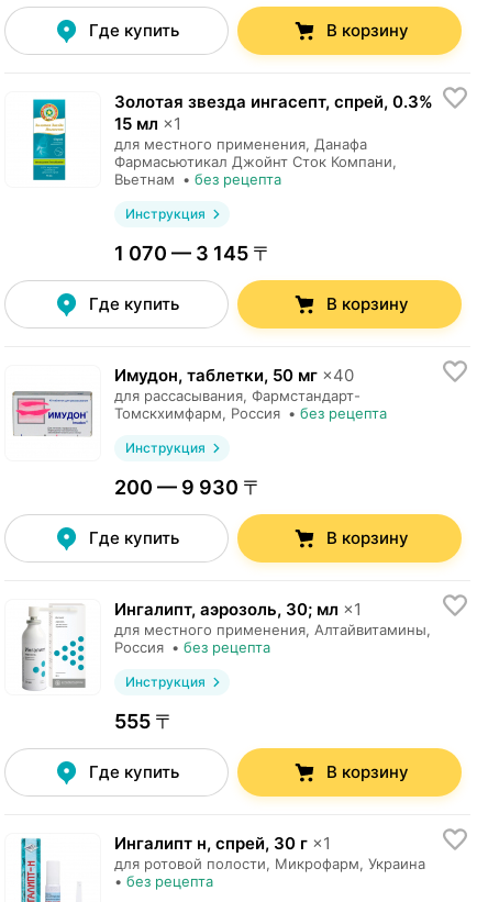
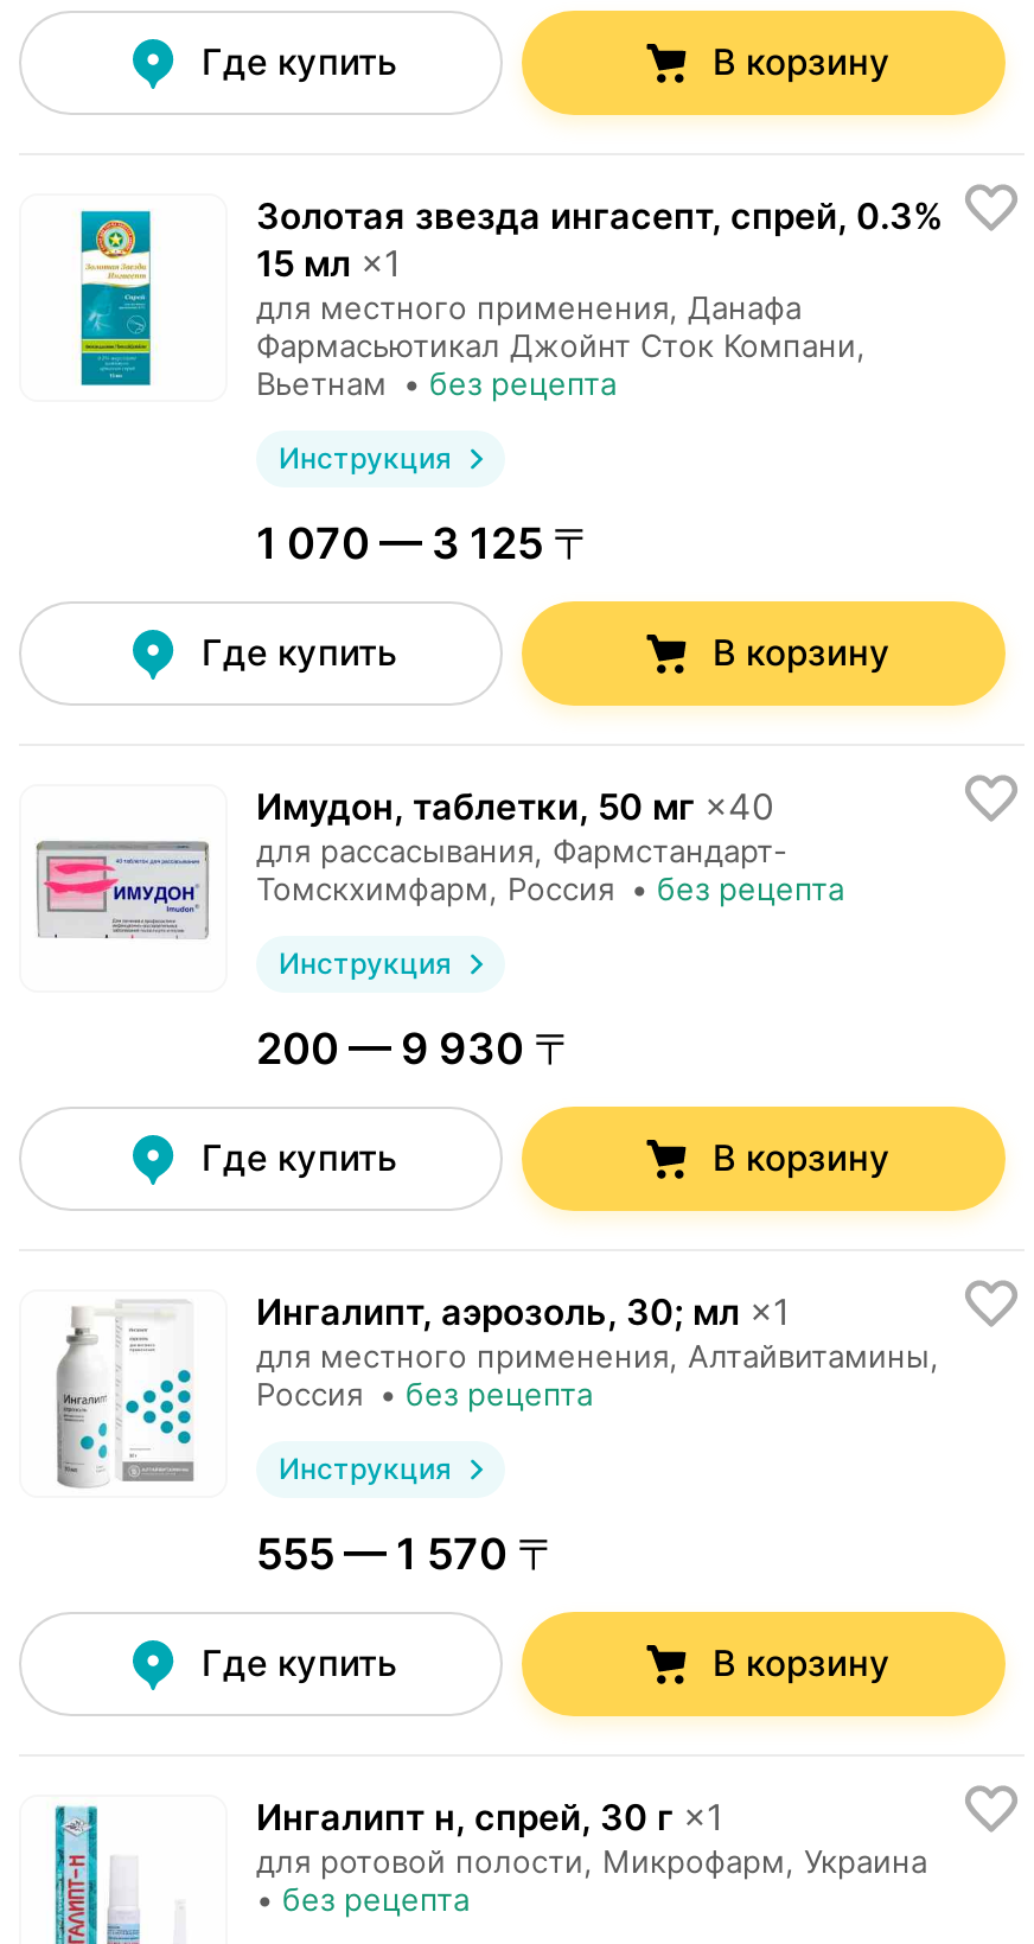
- 1 070 — 3 145 〒
+ 1 070 — 3 125 〒

- 555 〒
+ 555 — 1 570 〒
